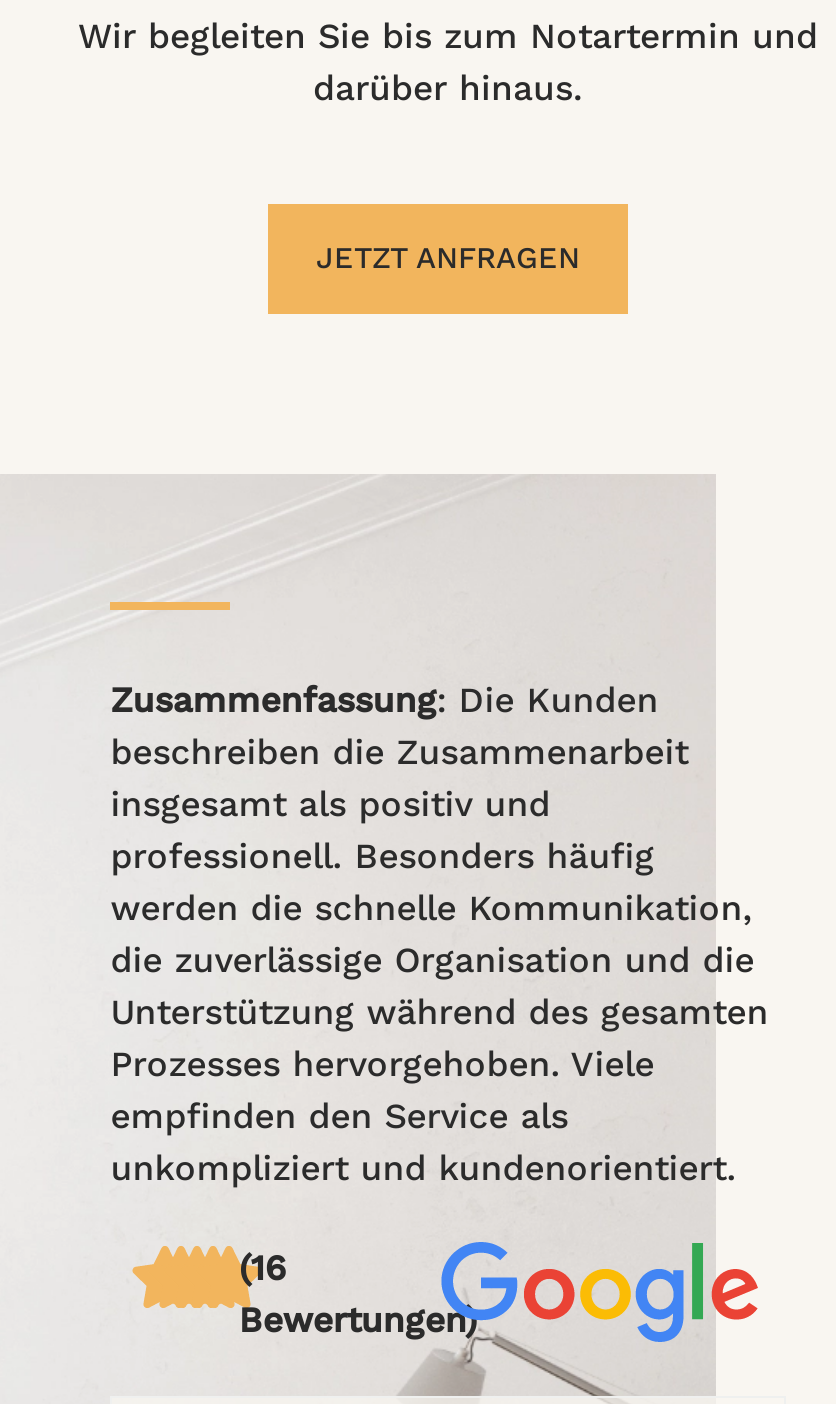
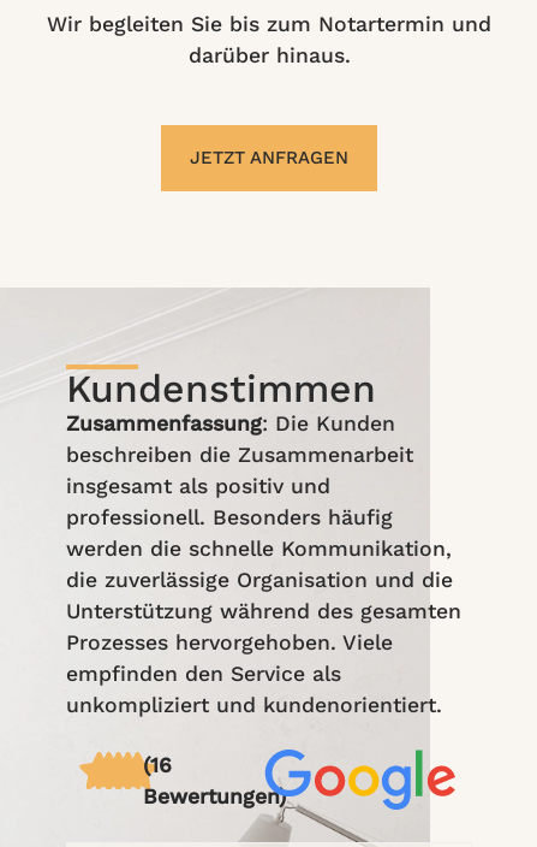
+ Kundenstimmen
